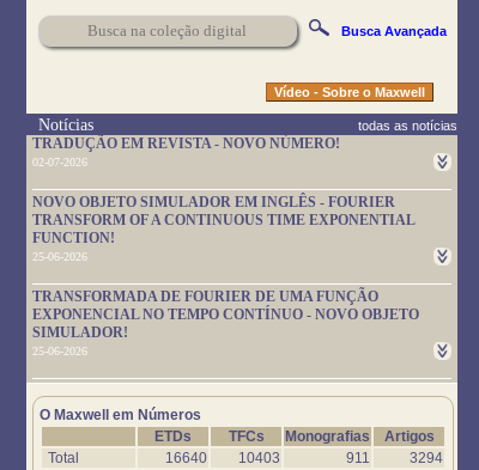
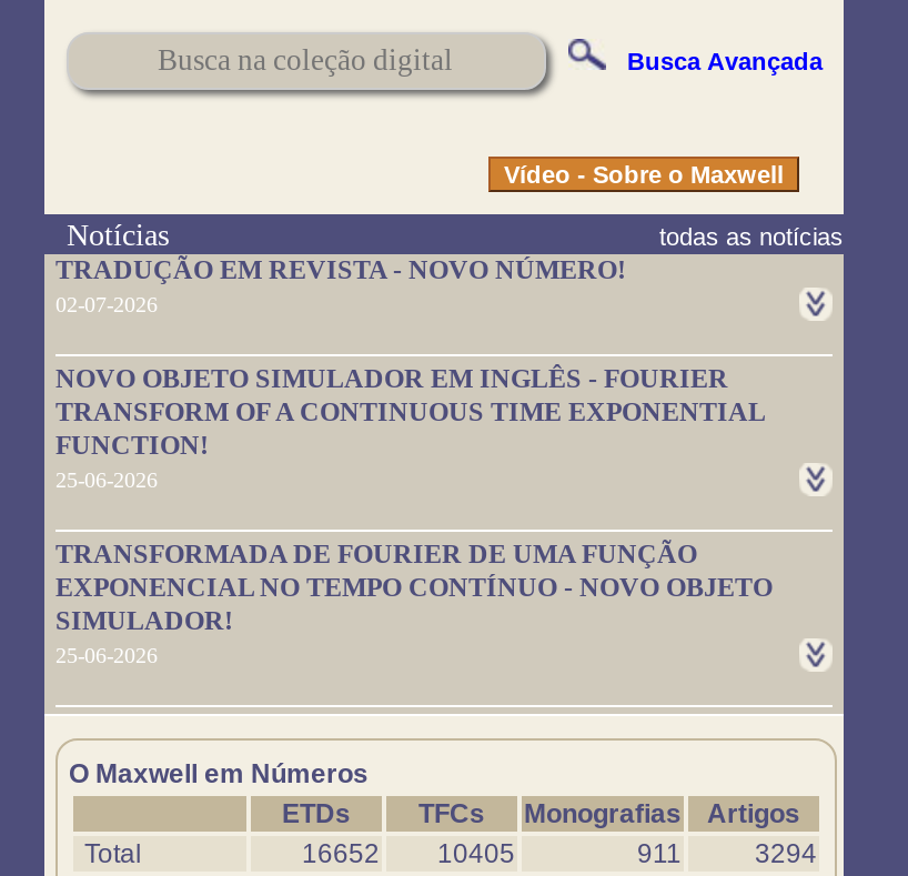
- 16640
+ 16652

- 10403
+ 10405
